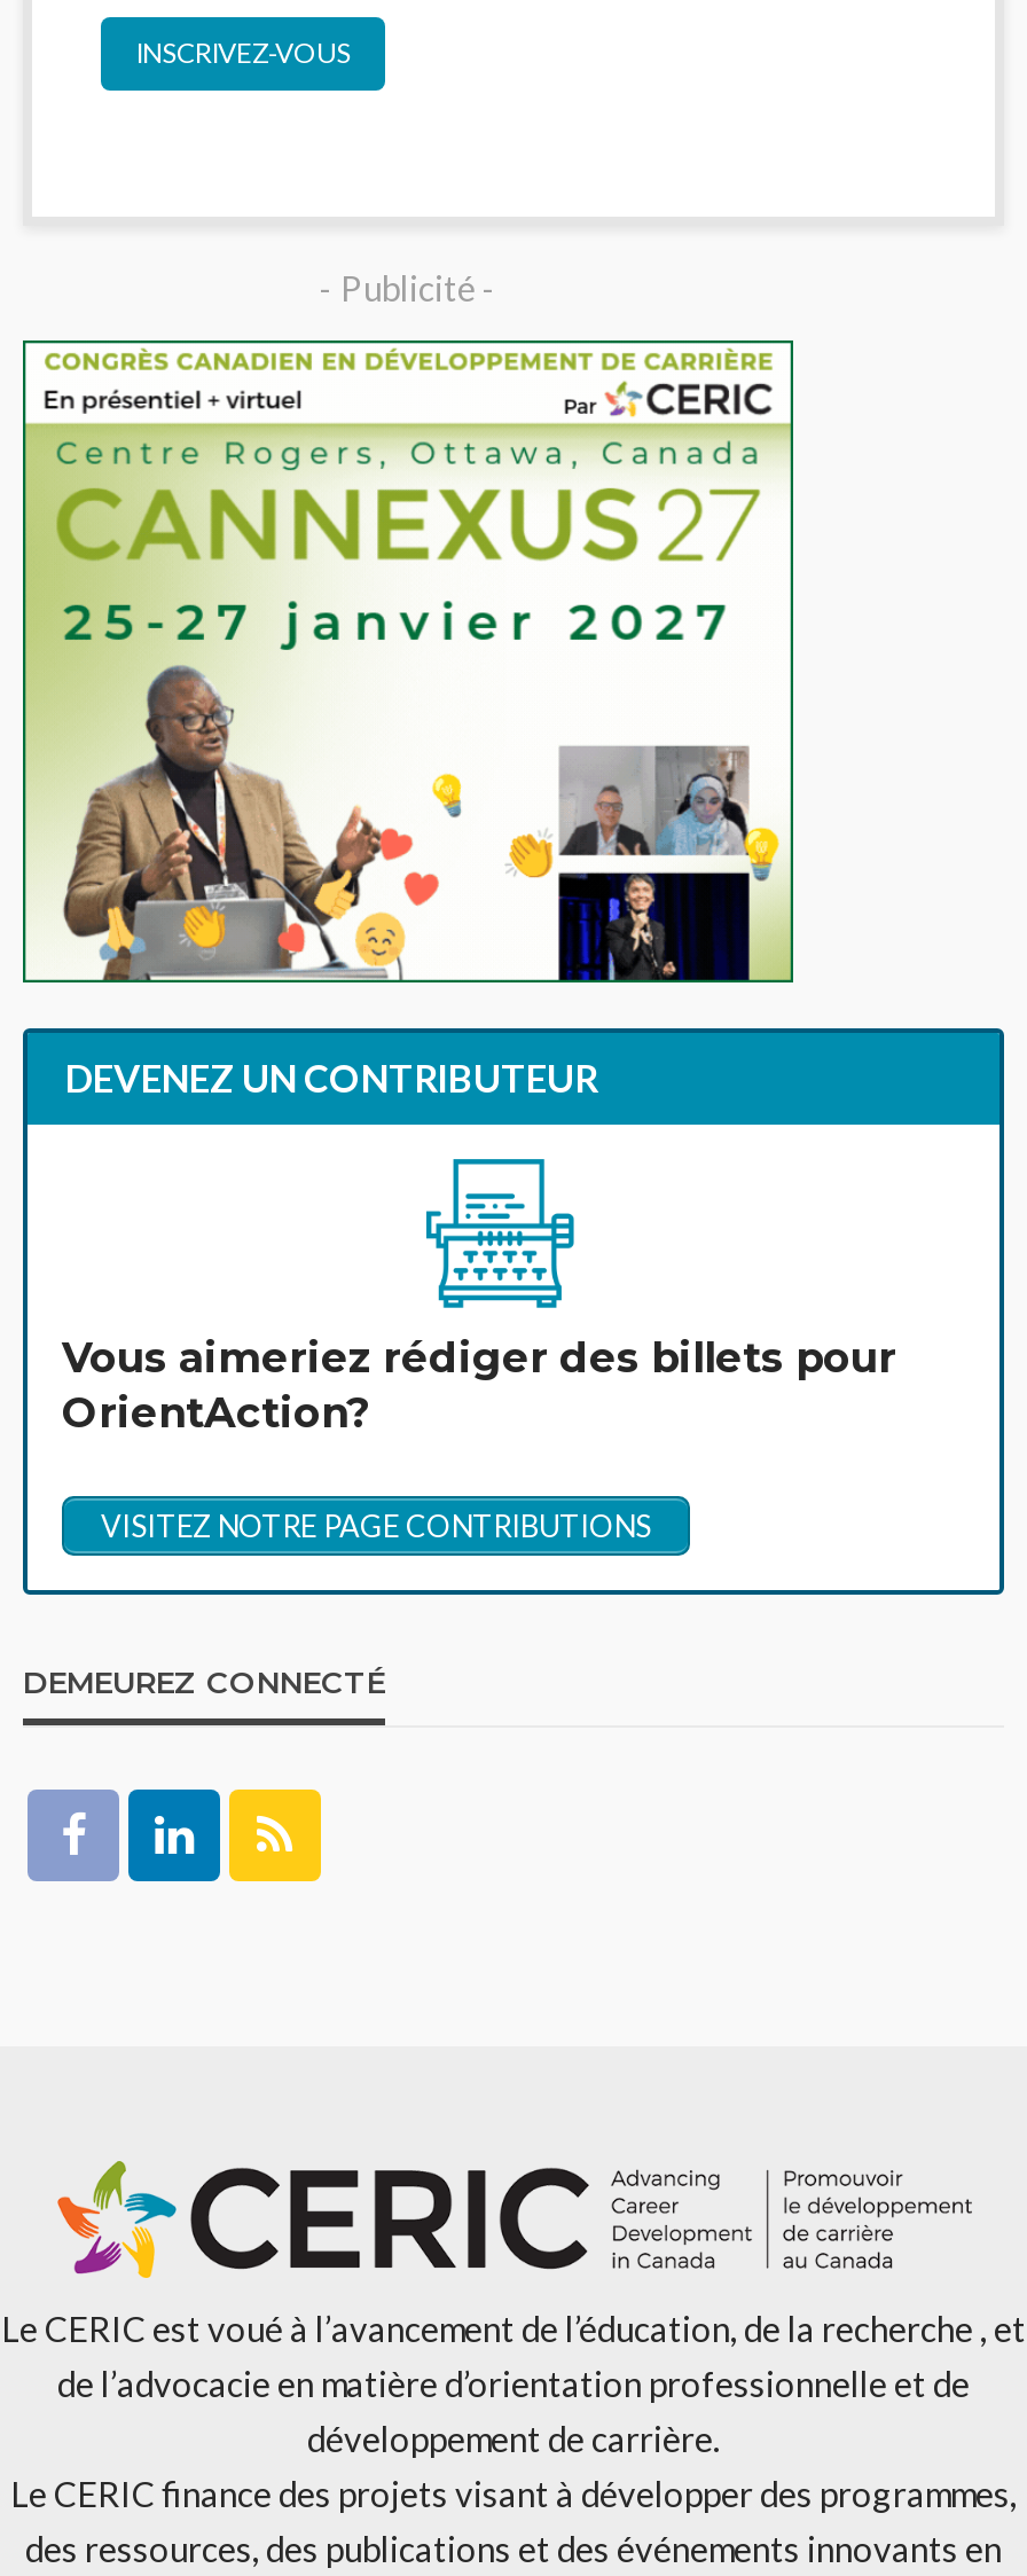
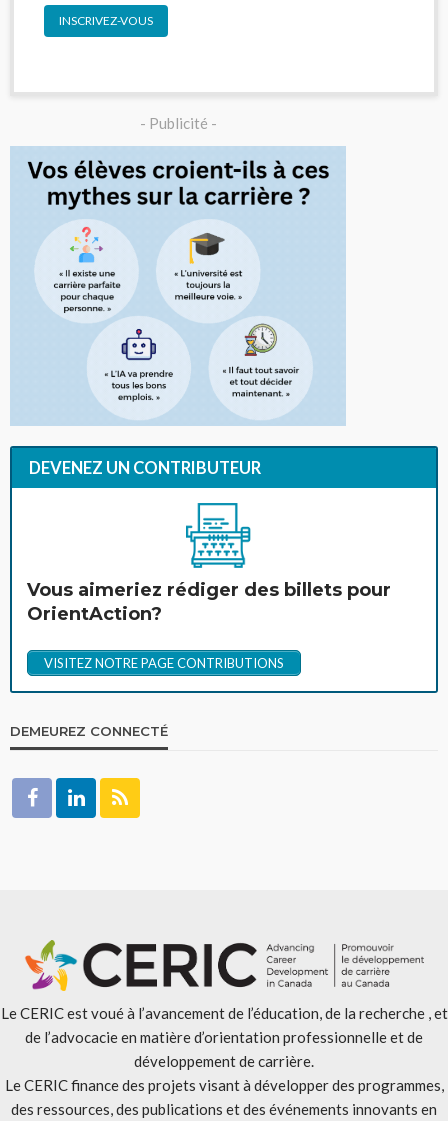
- [image]
+ [image]
